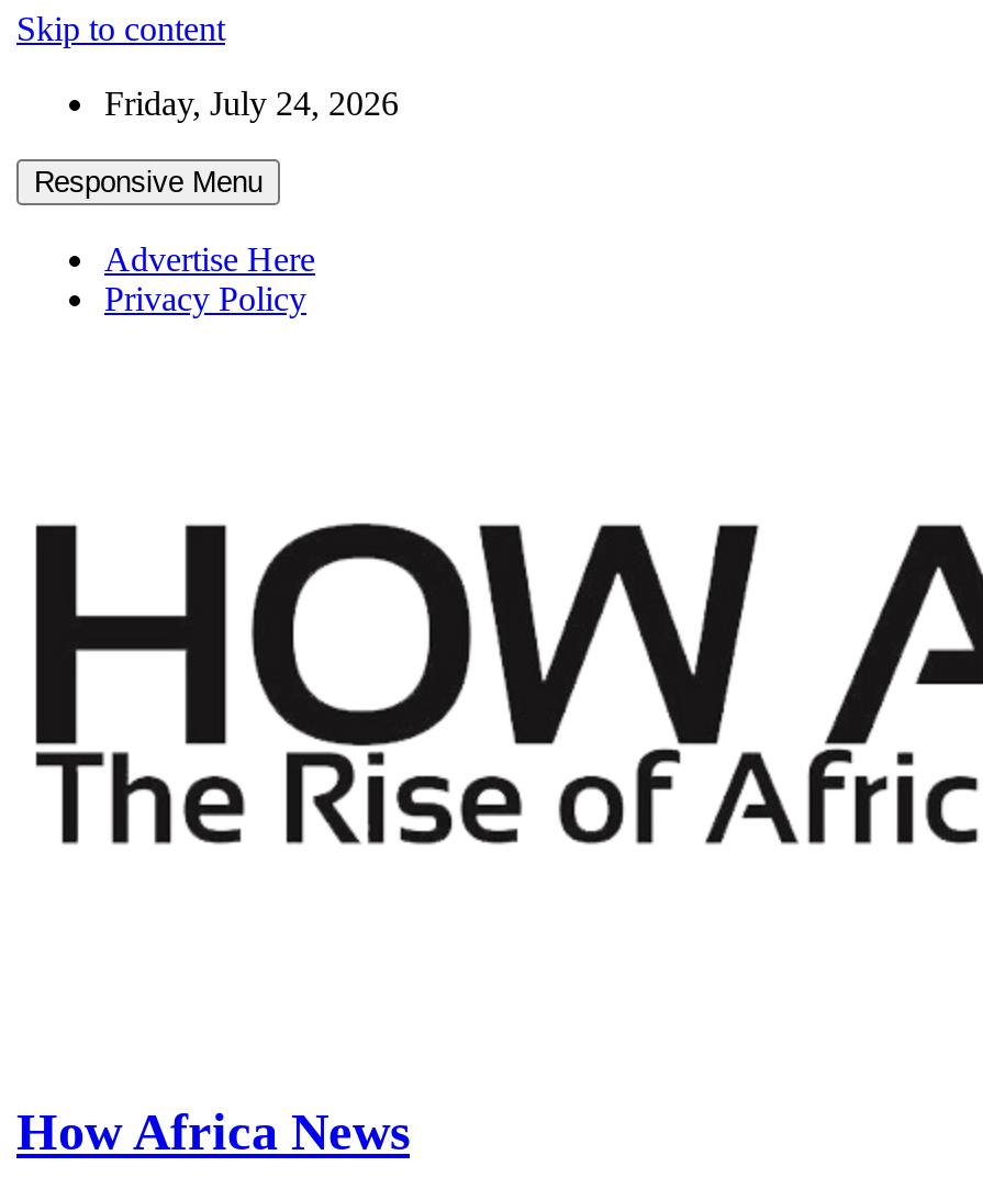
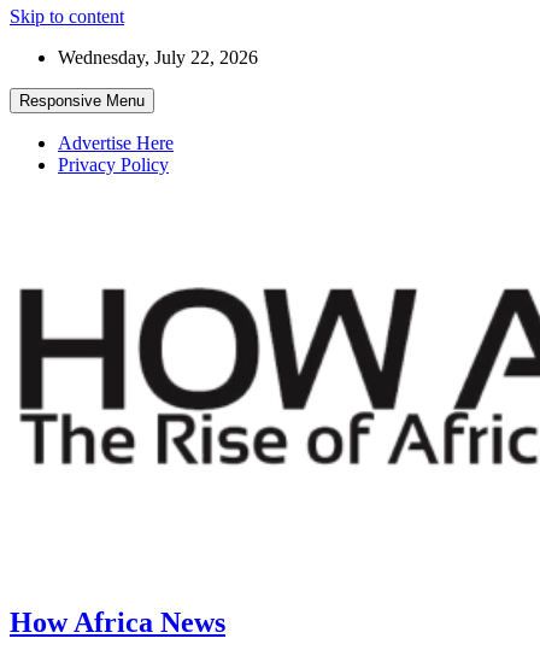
- Friday, July 24, 2026
+ Wednesday, July 22, 2026
